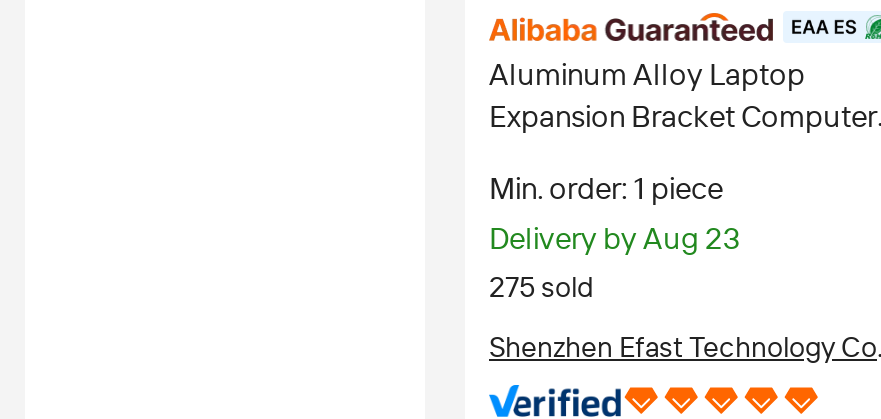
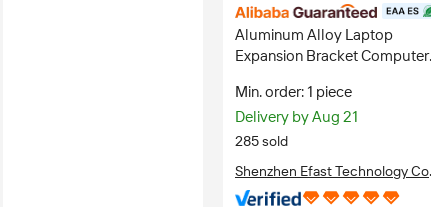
- Delivery by Aug 23
+ Delivery by Aug 21

- 275 sold
+ 285 sold
